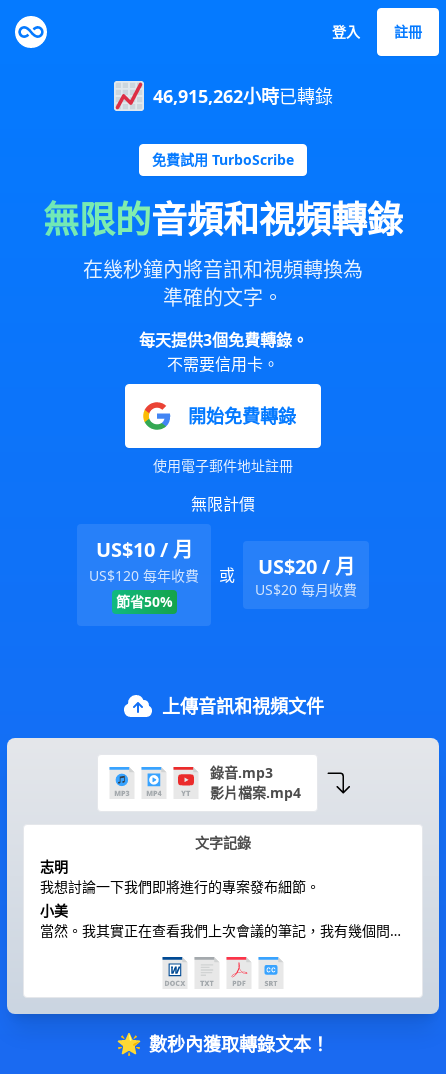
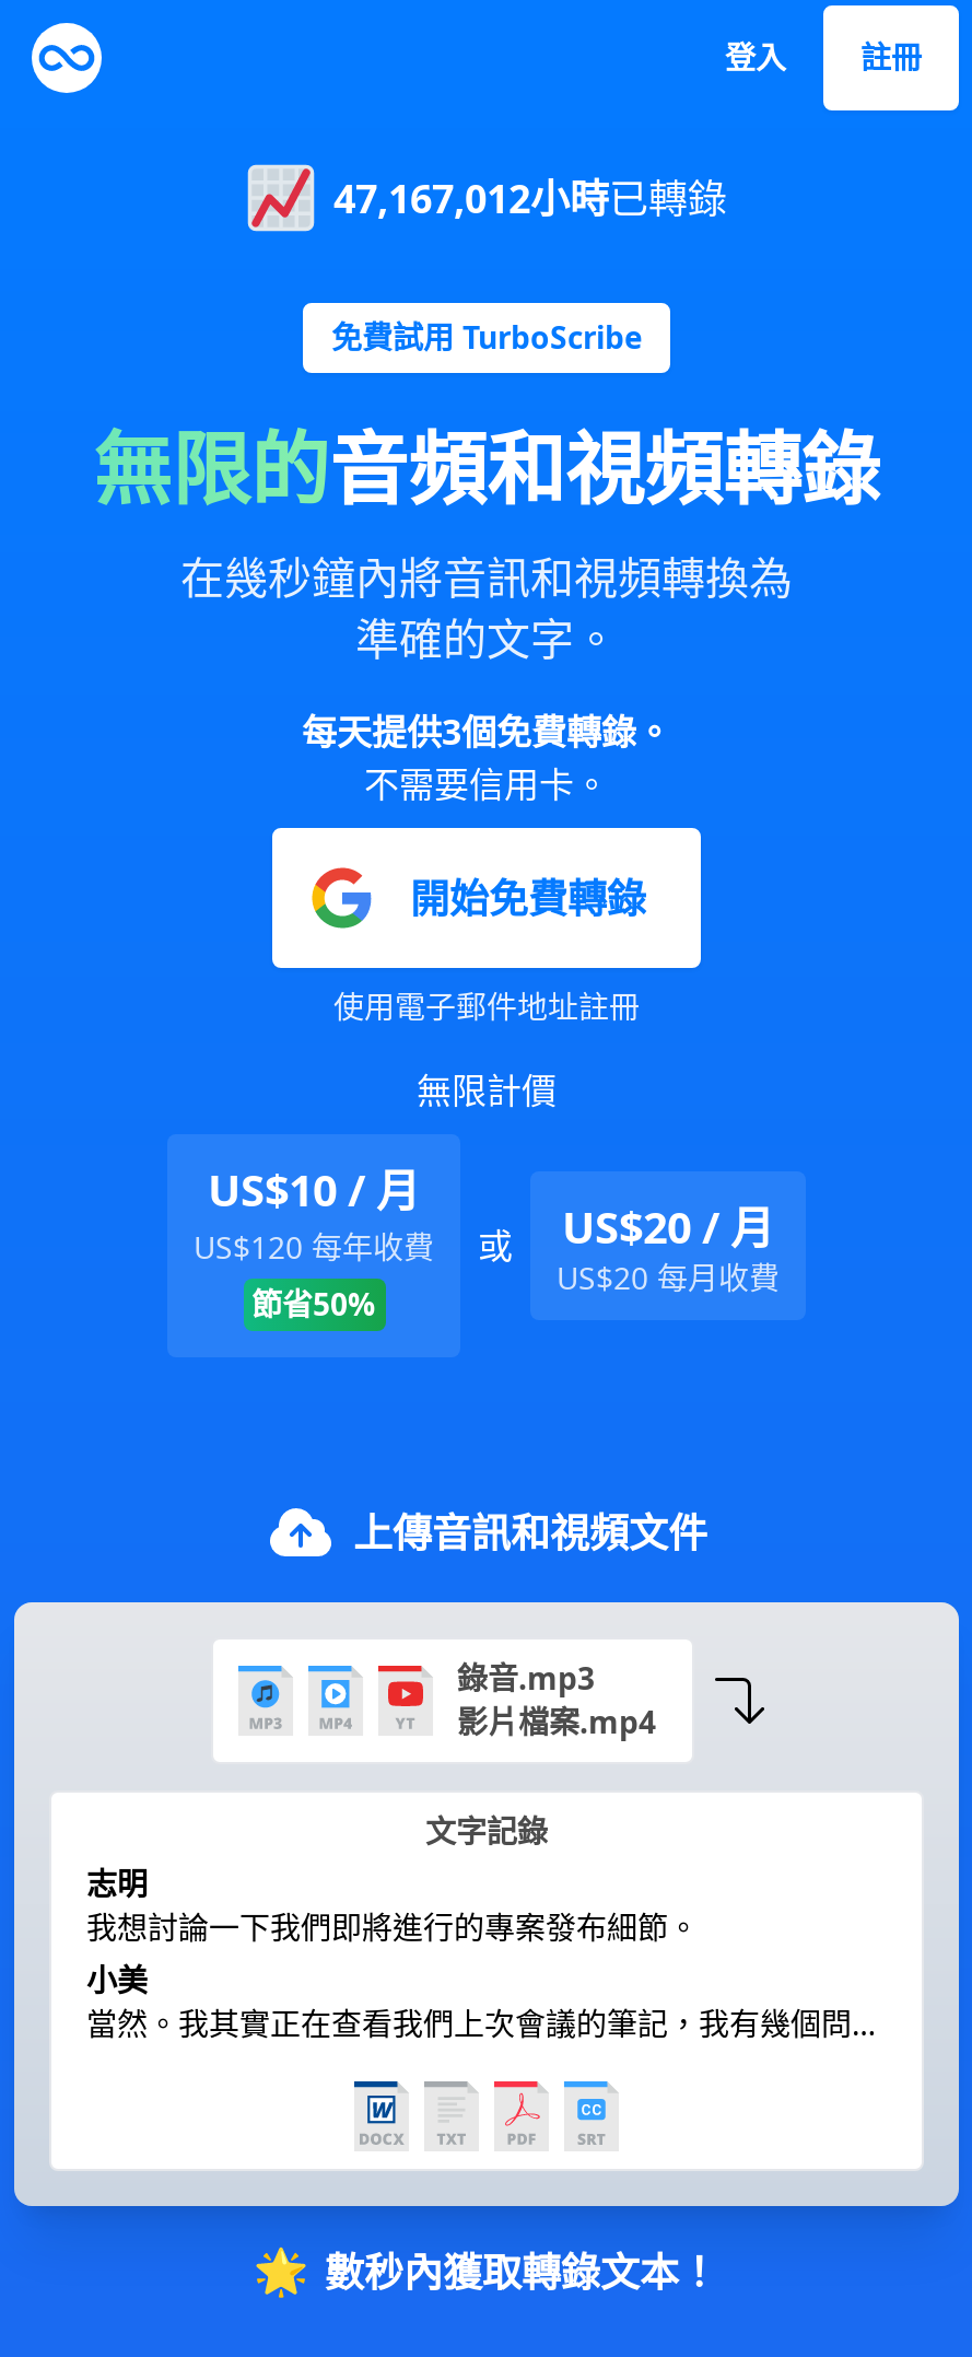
- 46,915,262小時已轉錄
+ 47,167,012小時已轉錄
